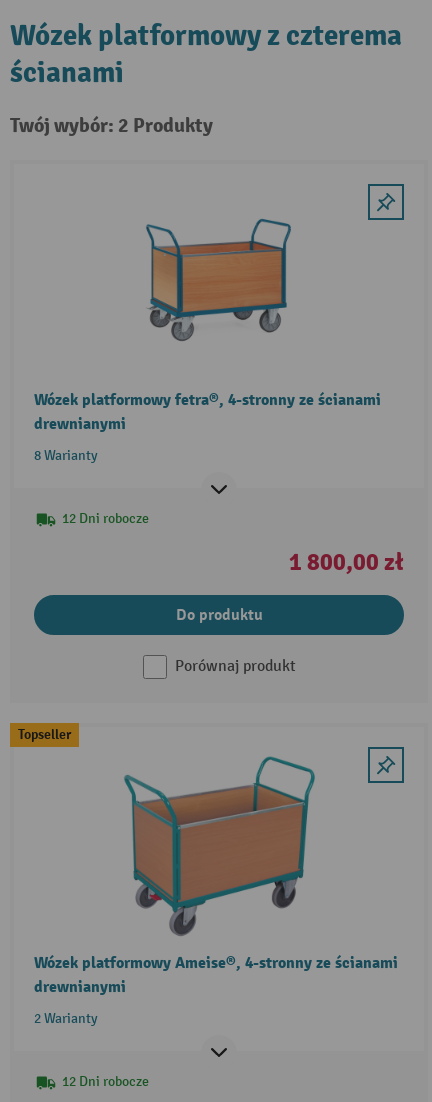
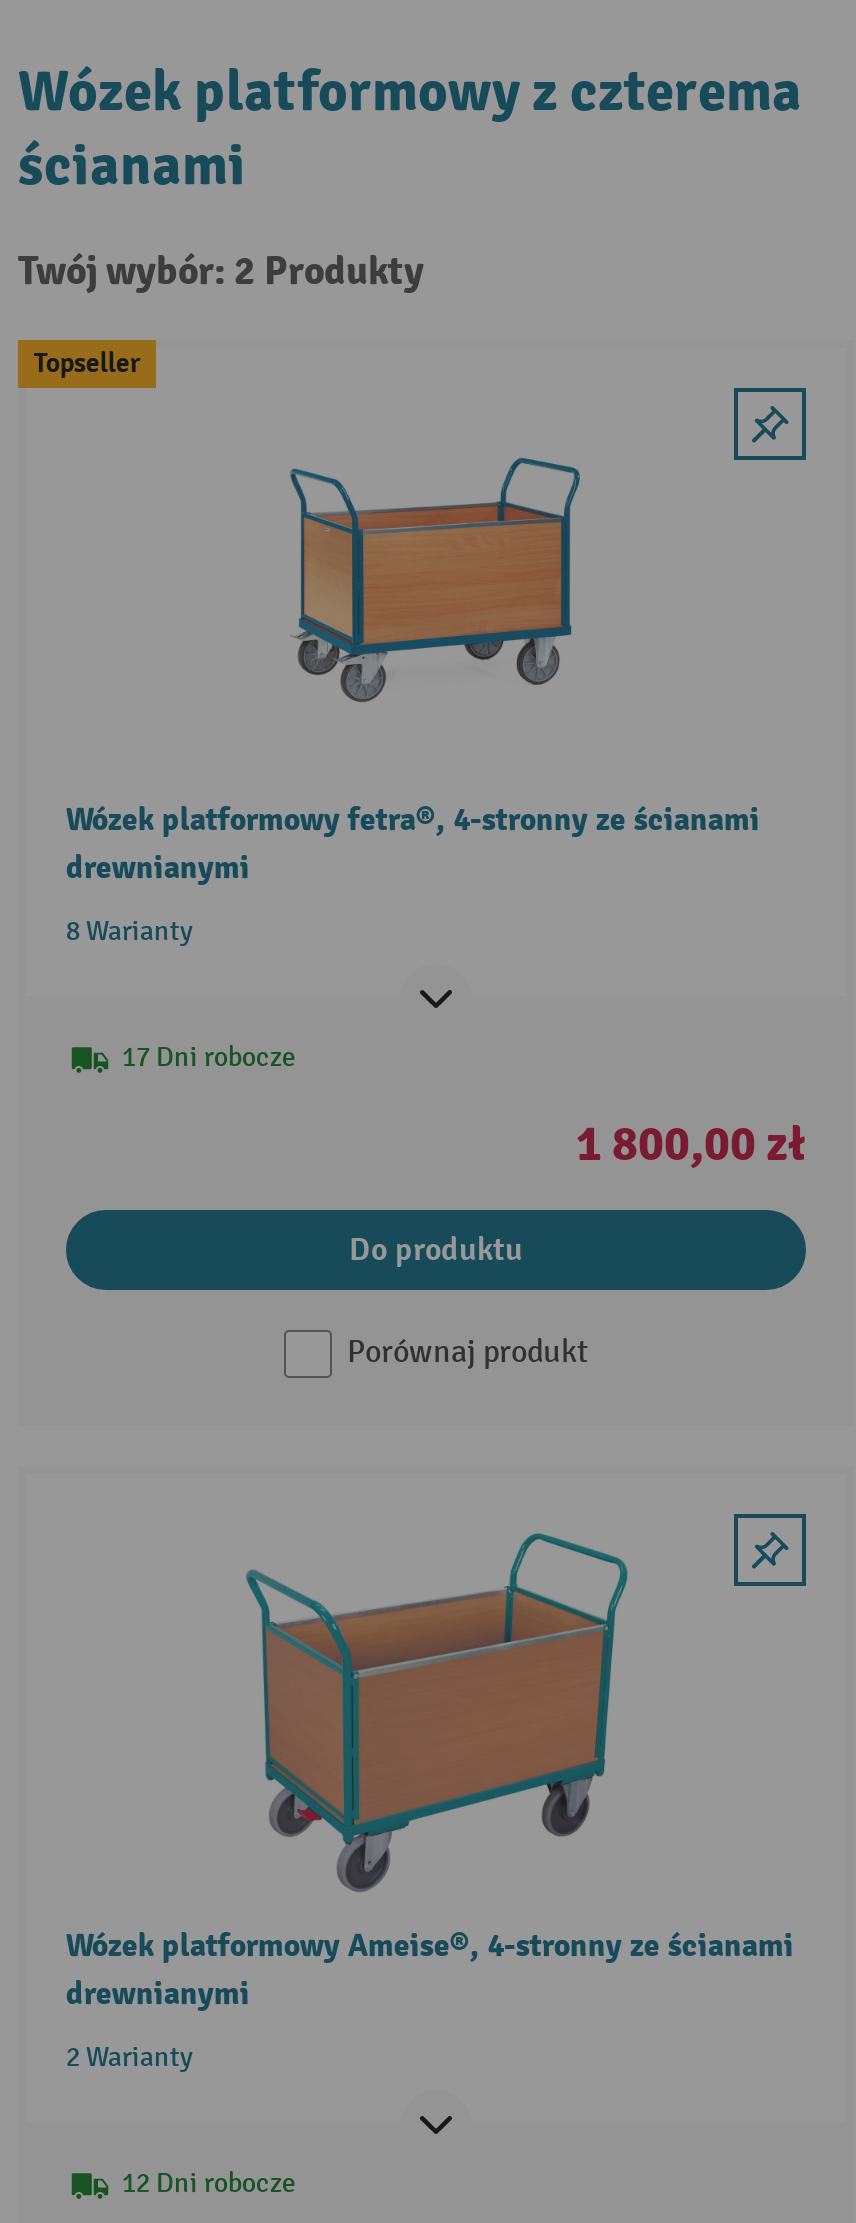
- 12 Dni robocze
+ 17 Dni robocze

moved up: Topseller
